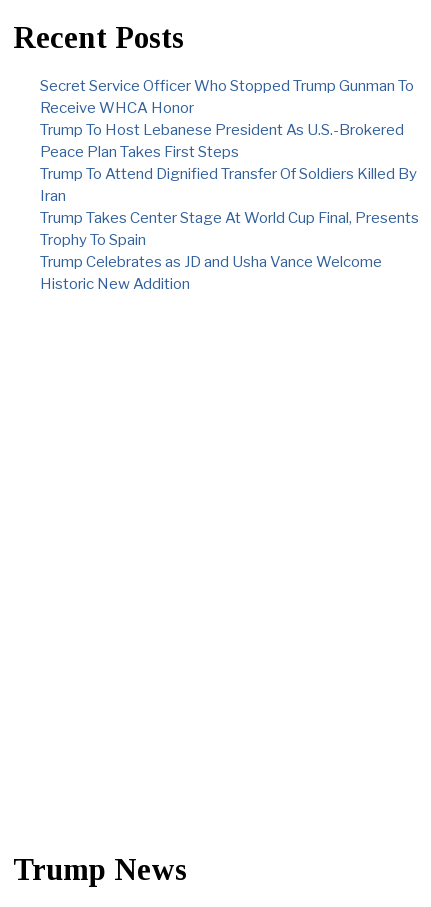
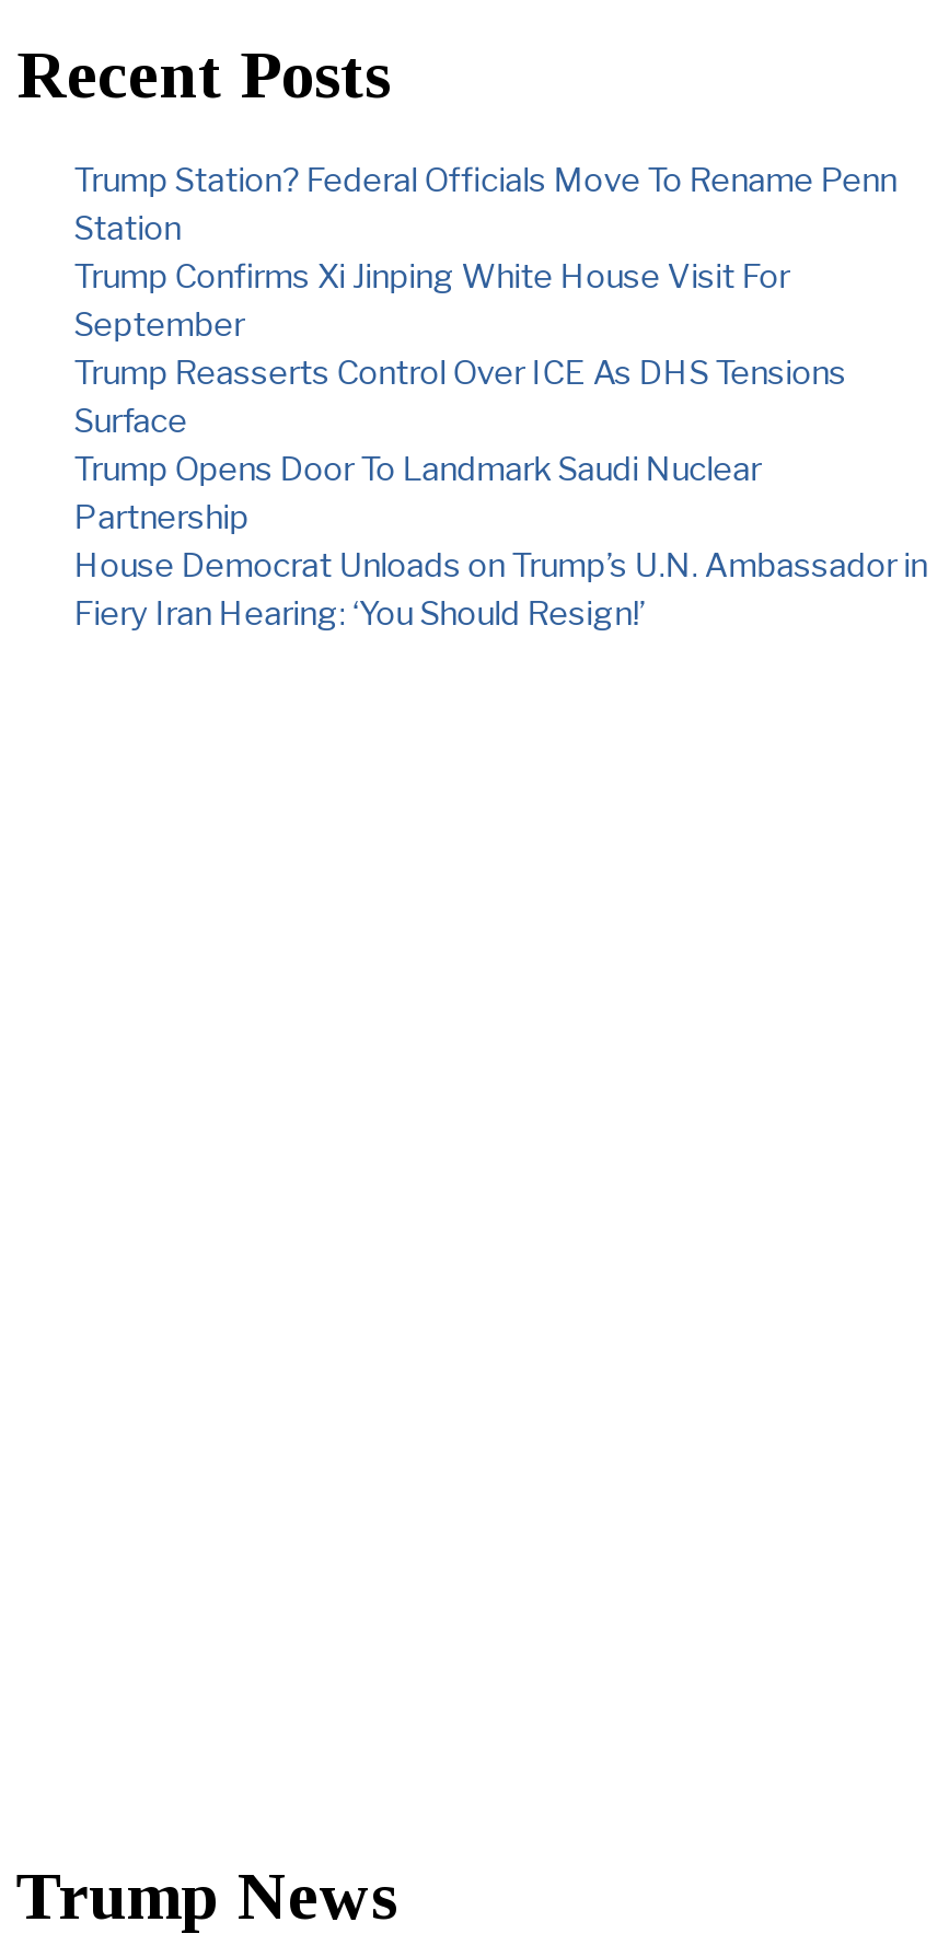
- Secret Service Officer Who Stopped Trump Gunman To
- Receive WHCA Honor
- Trump To Host Lebanese President As U.S.-Brokered
- Peace Plan Takes First Steps
- Trump To Attend Dignified Transfer Of Soldiers Killed By
- Iran
- Trump Takes Center Stage At World Cup Final, Presents
- Trophy To Spain
- Trump Celebrates as JD and Usha Vance Welcome
- Historic New Addition
+ Trump Station? Federal Officials Move To Rename Penn
+ Station
+ Trump Confirms Xi Jinping White House Visit For
+ September
+ Trump Reasserts Control Over ICE As DHS Tensions
+ Surface
+ Trump Opens Door To Landmark Saudi Nuclear
+ Partnership
+ House Democrat Unloads on Trump’s U.N. Ambassador in
+ Fiery Iran Hearing: ‘You Should Resign!’
